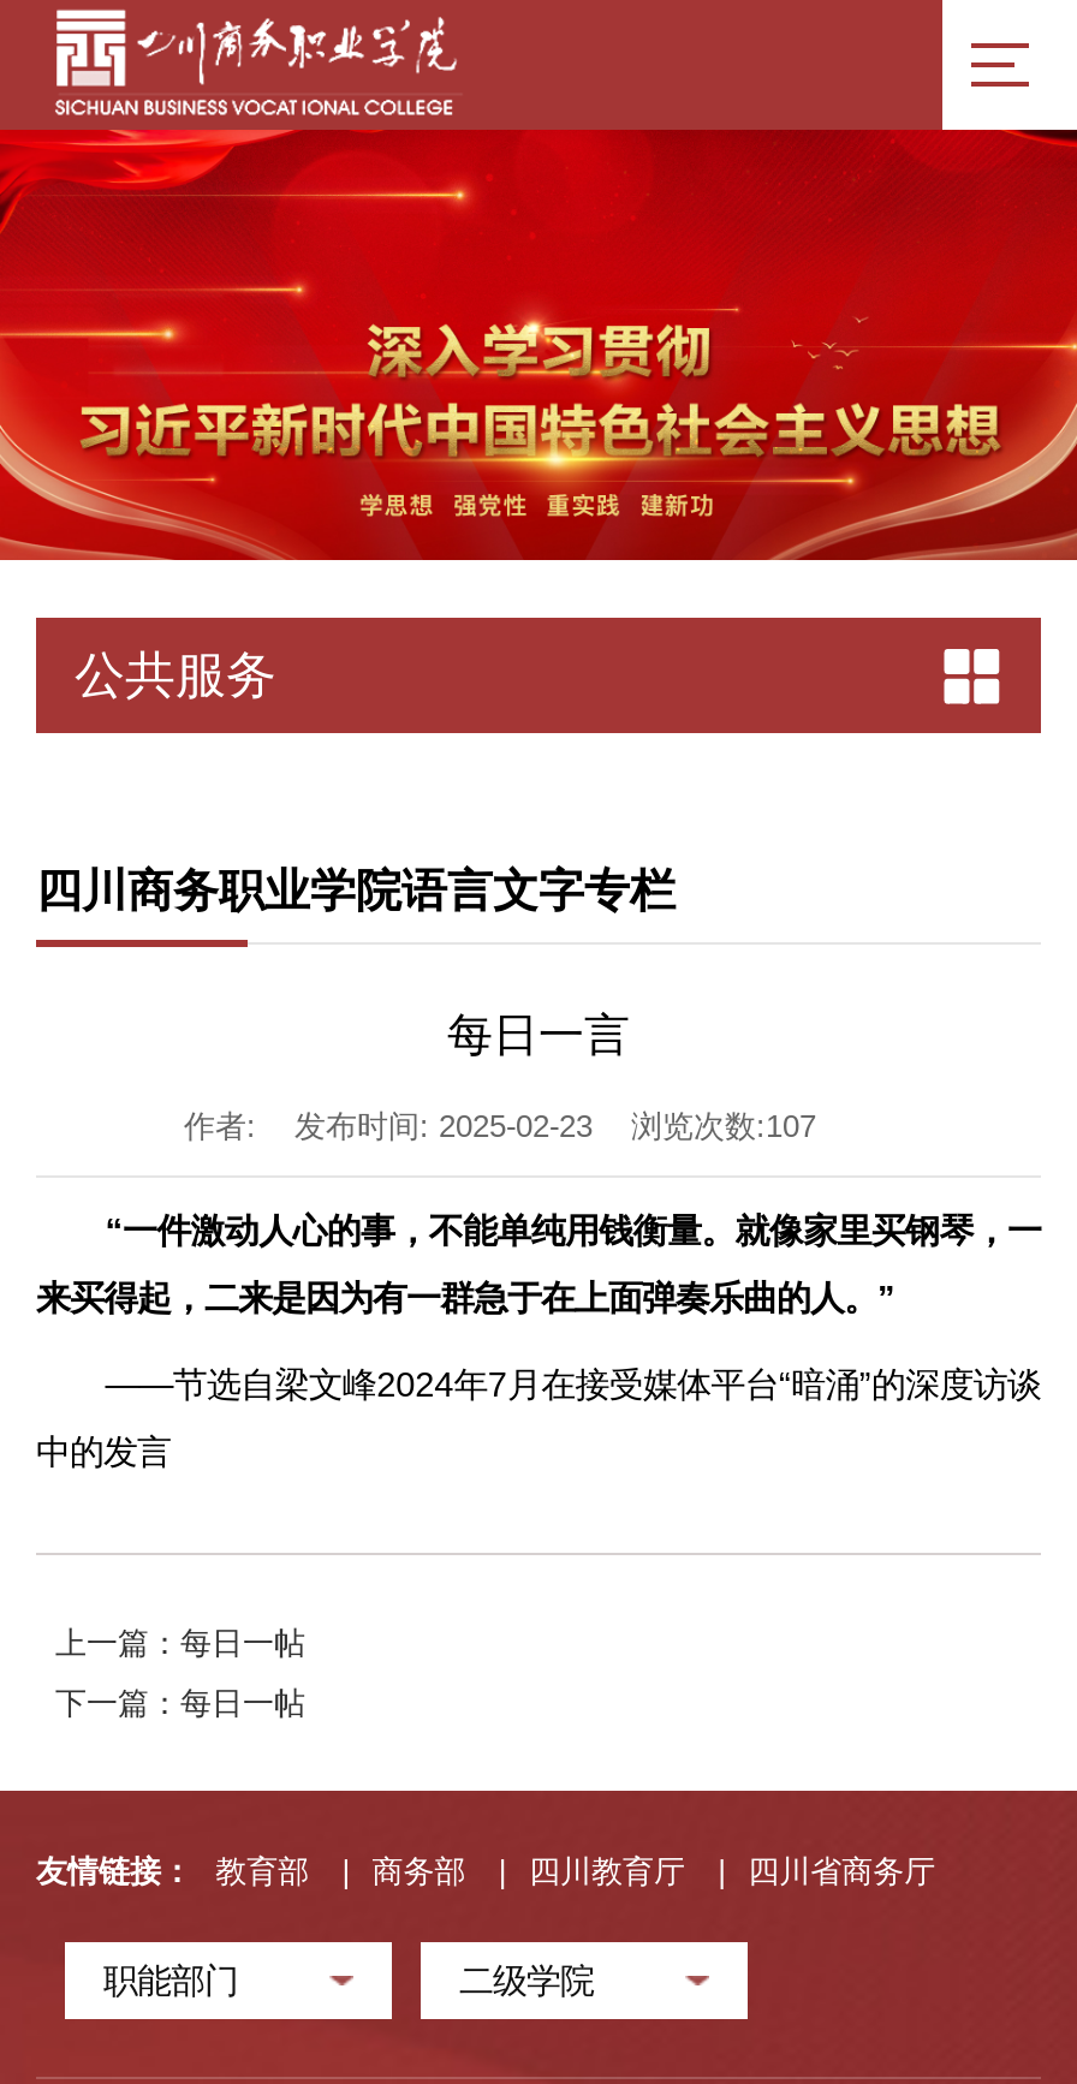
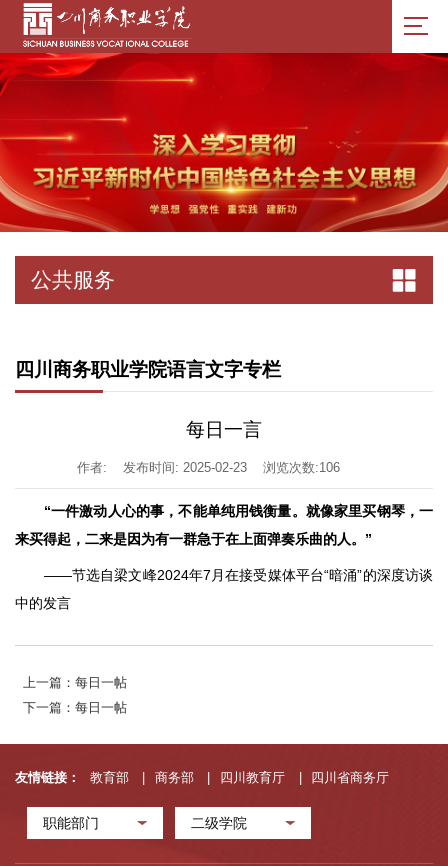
- 作者: 发布时间: 2025-02-23 浏览次数:107
+ 作者: 发布时间: 2025-02-23 浏览次数:106
